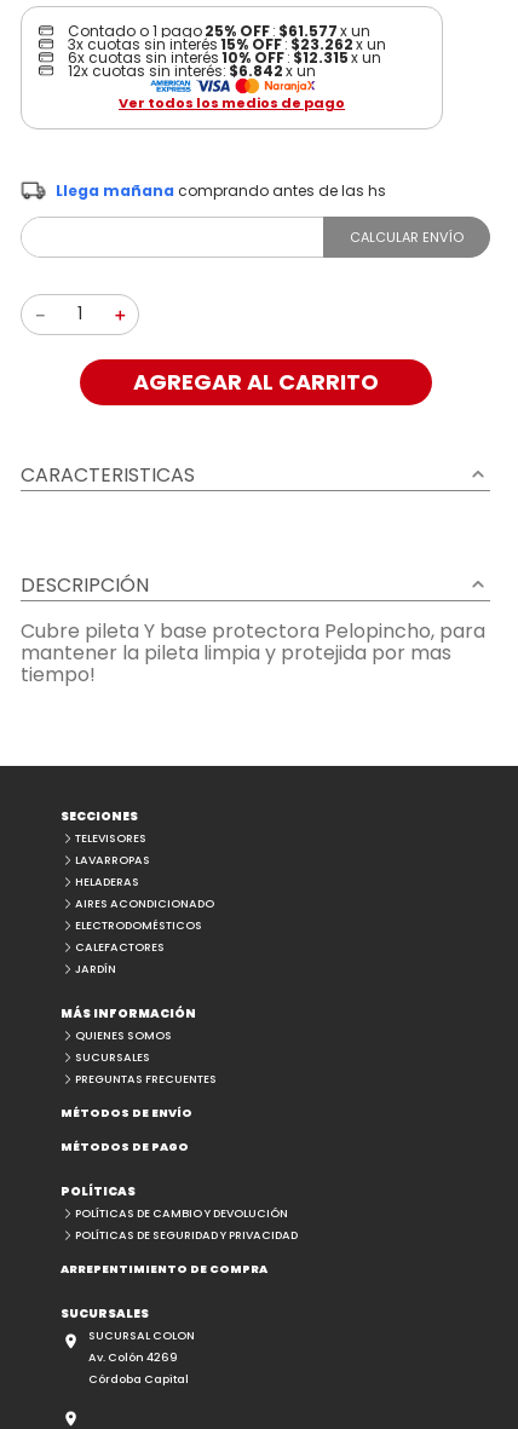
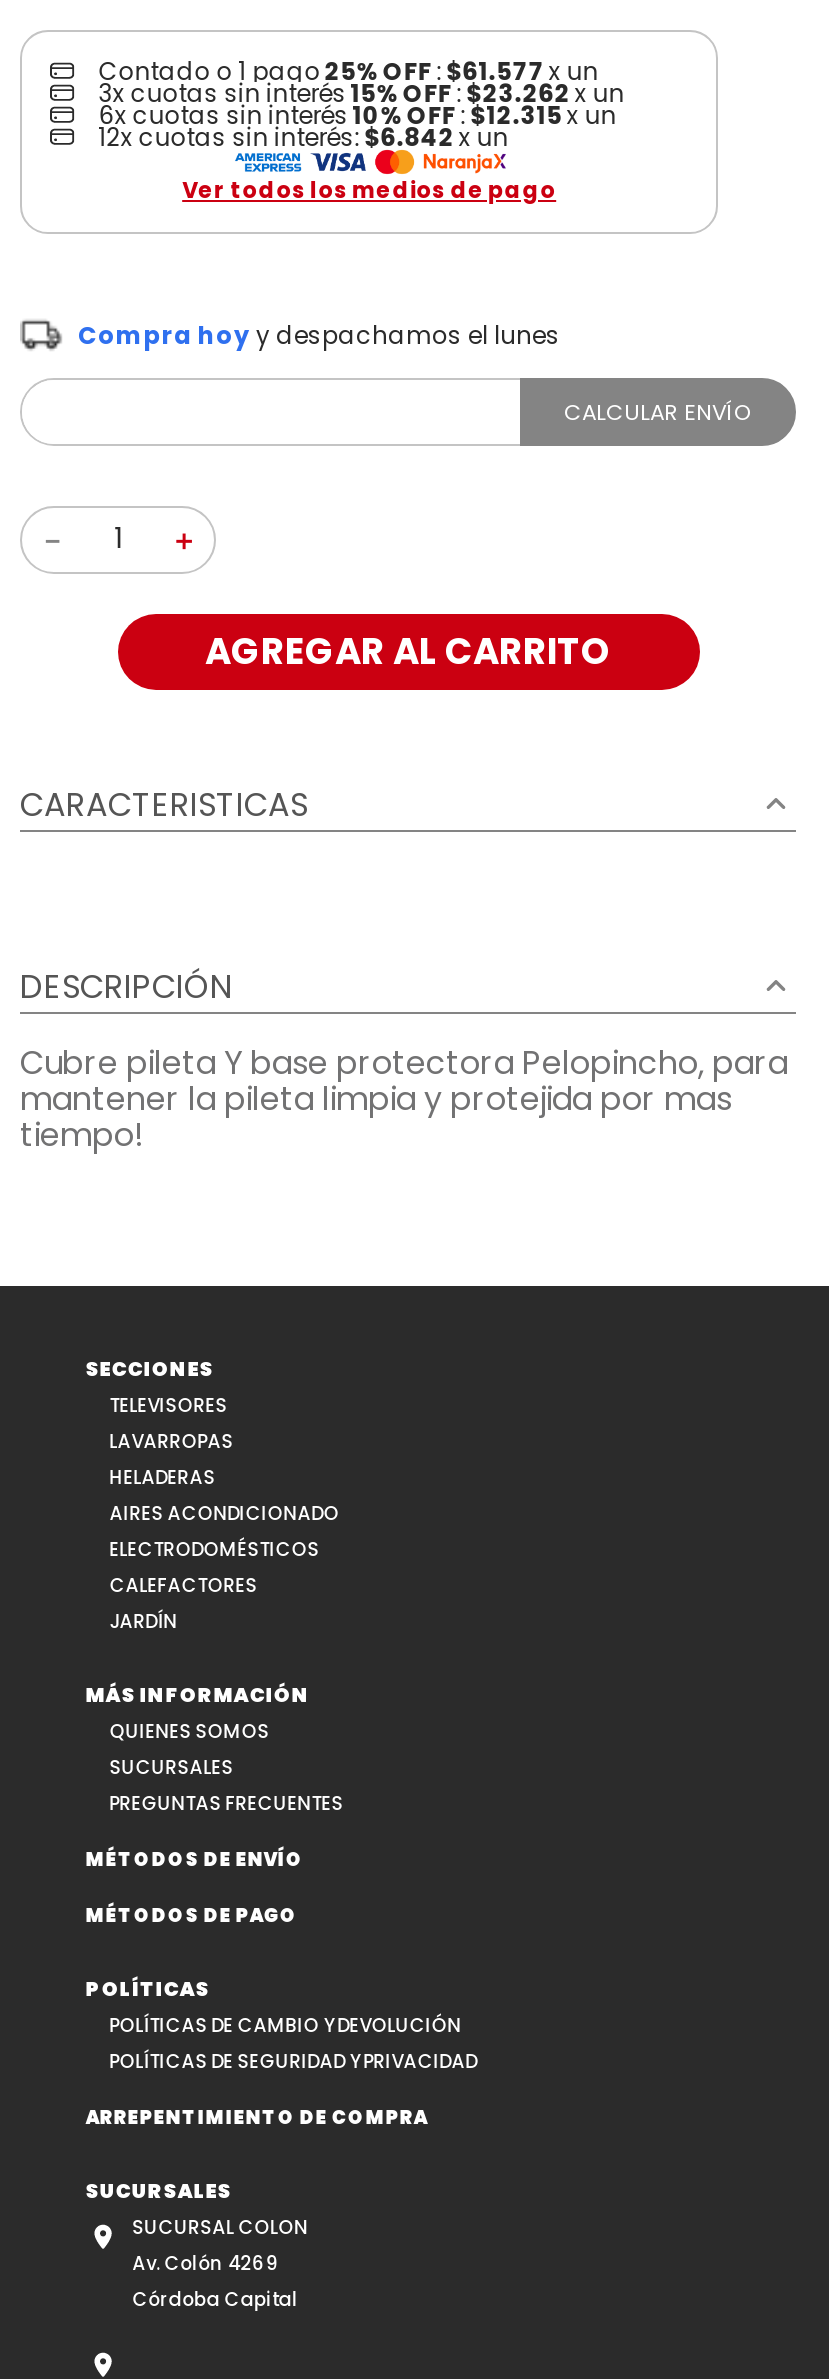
- Llega mañana comprando antes de las hs
+ Compra hoy y despachamos el lunes
